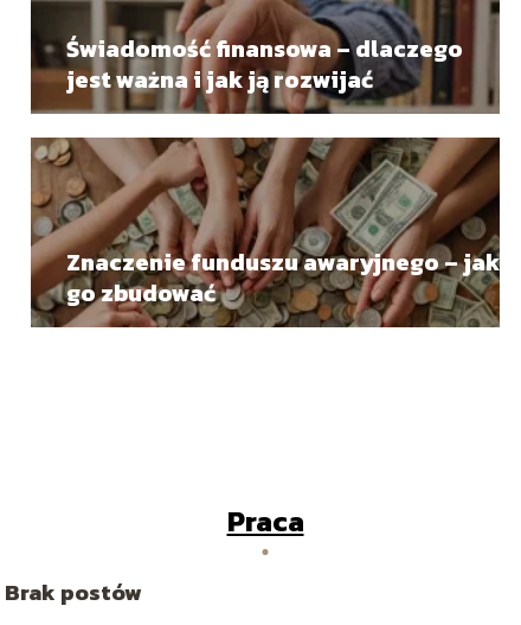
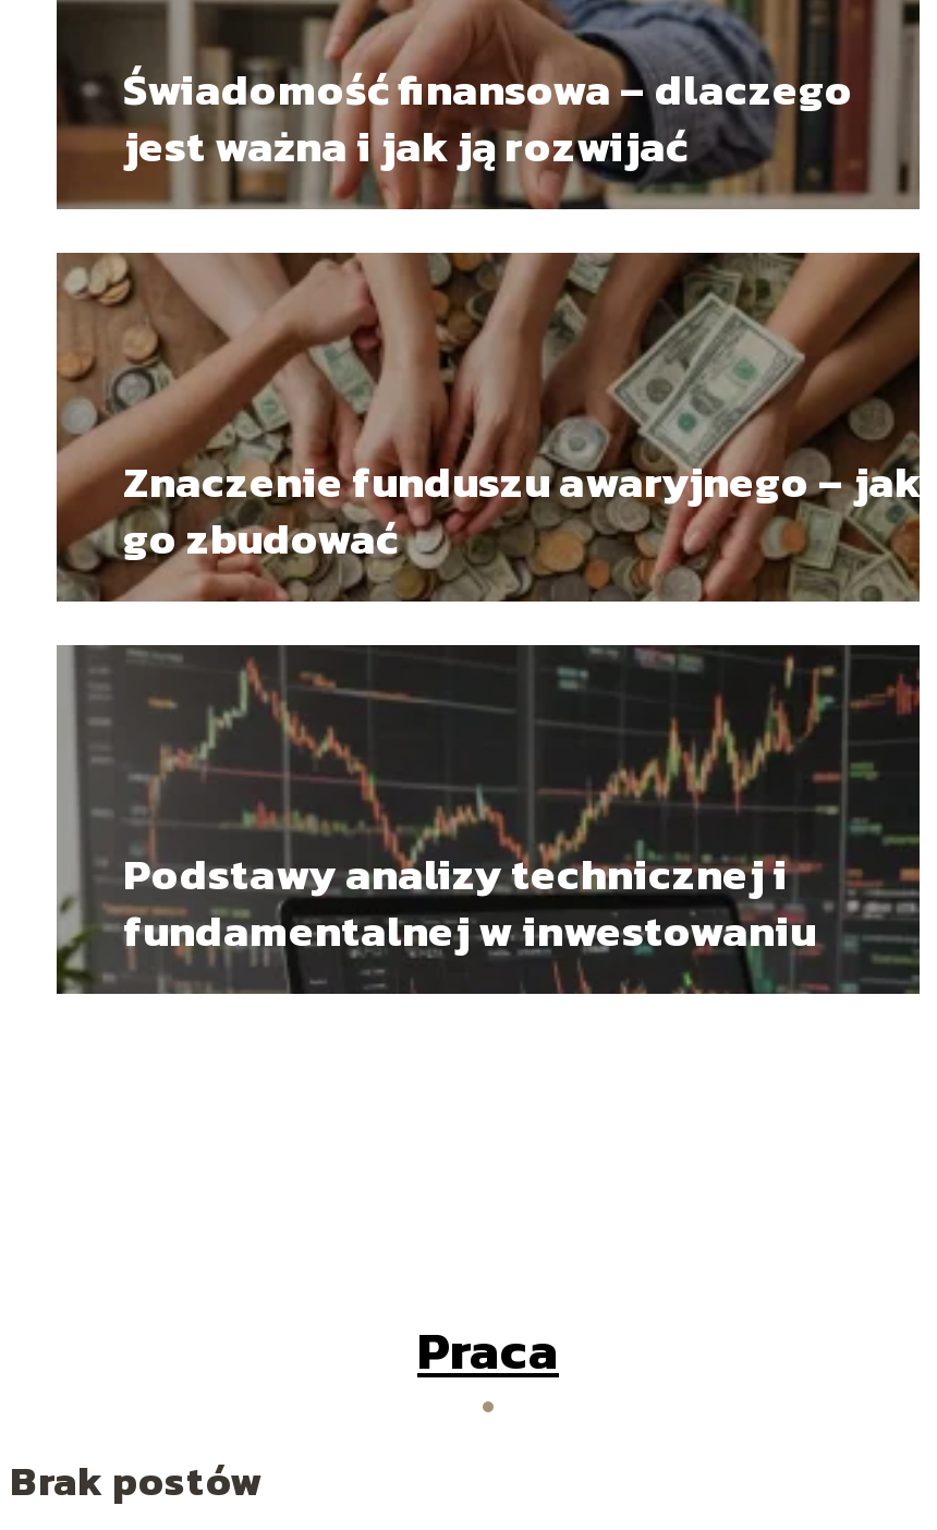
+ [image]
+ Podstawy analizy technicznej i
+ fundamentalnej w inwestowaniu
